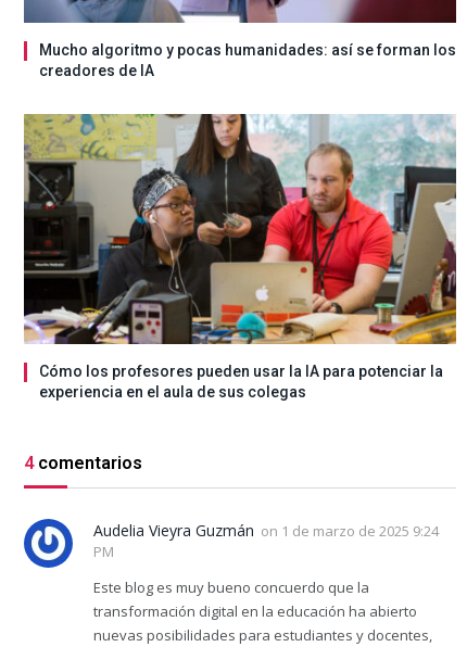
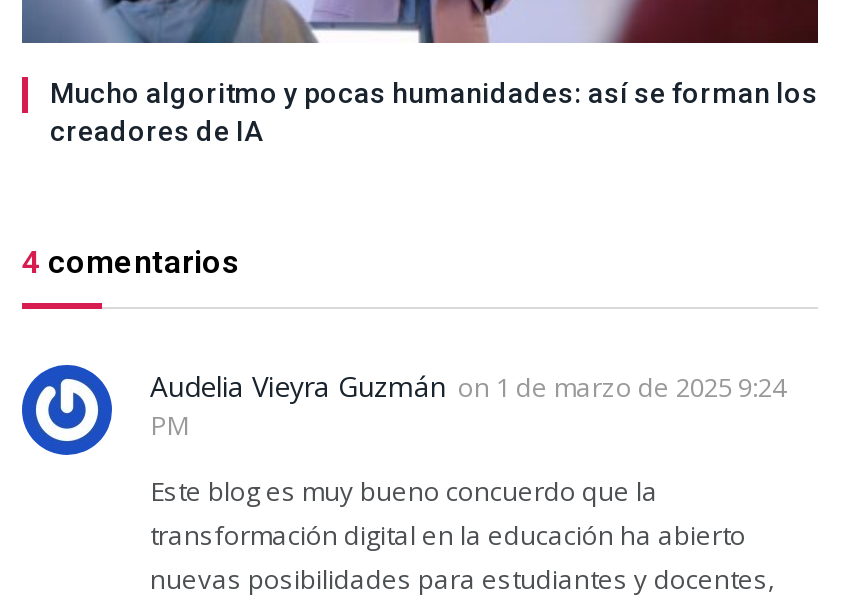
- [image]
- Cómo los profesores pueden usar la IA para potenciar la
- experiencia en el aula de sus colegas
